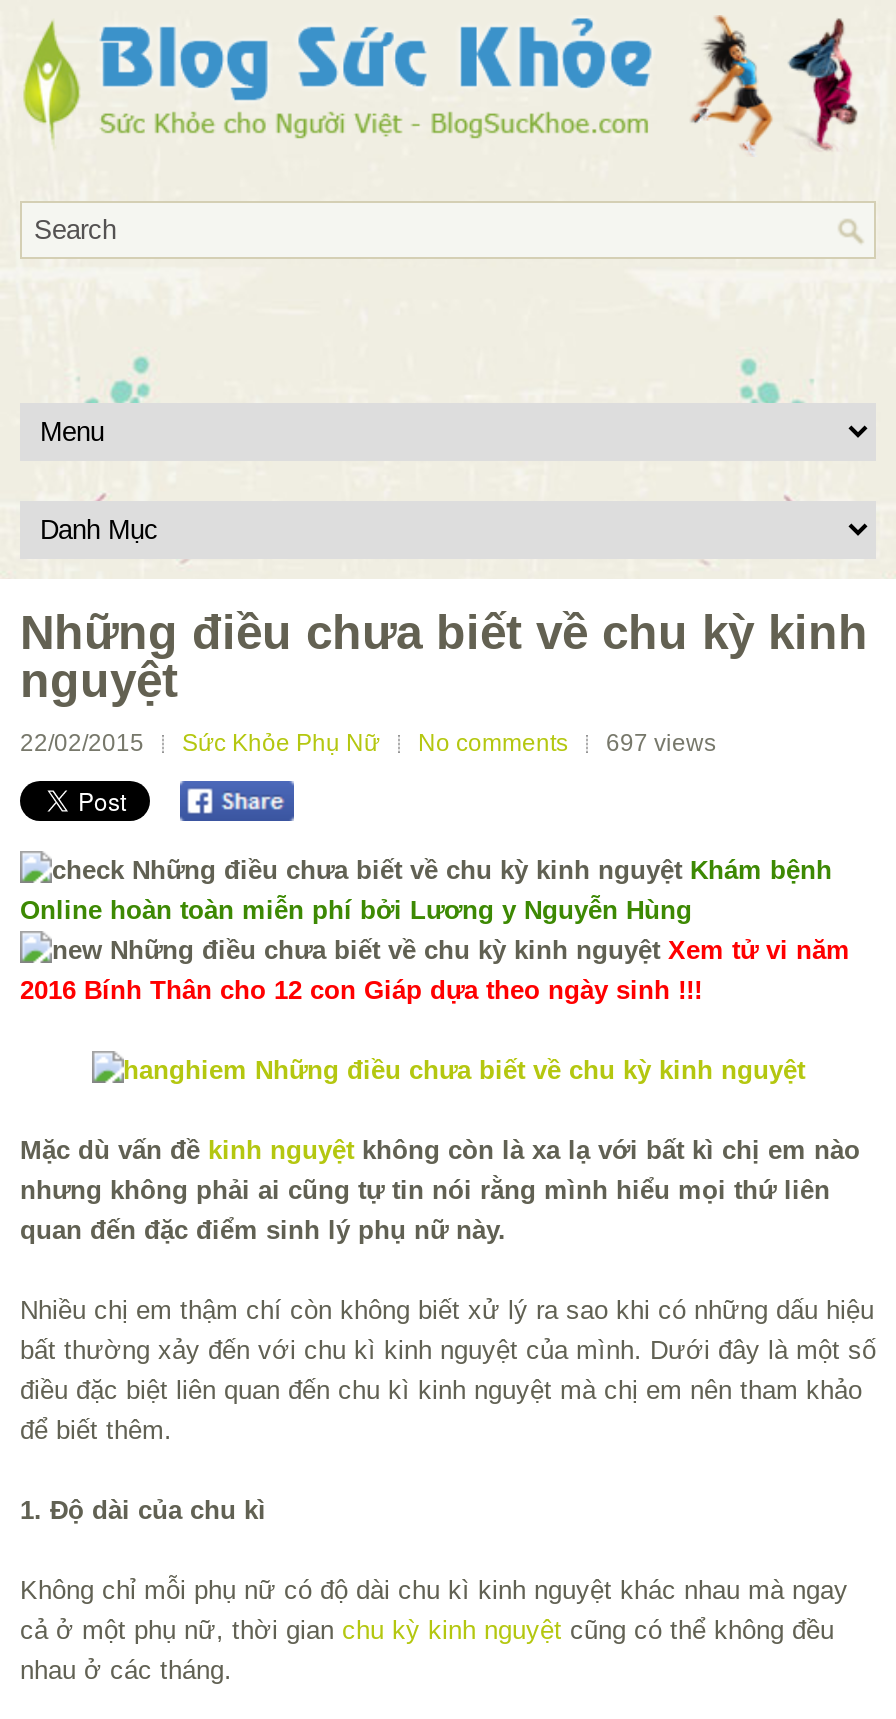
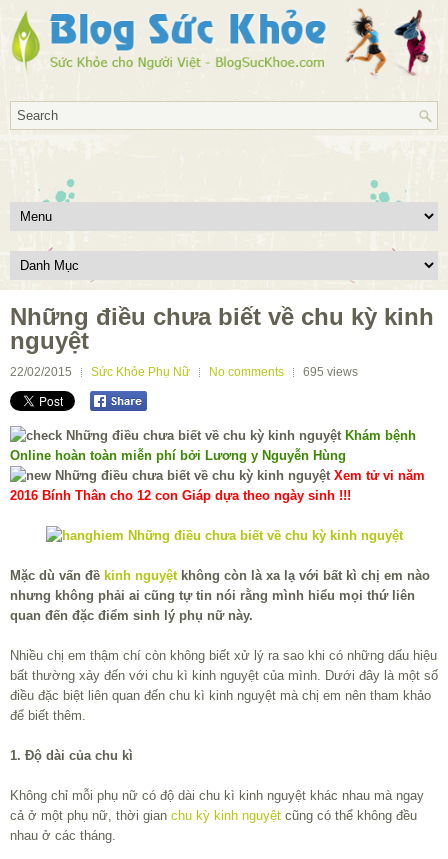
- 22/02/2015 Sức Khỏe Phụ Nữ No comments 697 views
+ 22/02/2015 Sức Khỏe Phụ Nữ No comments 695 views
